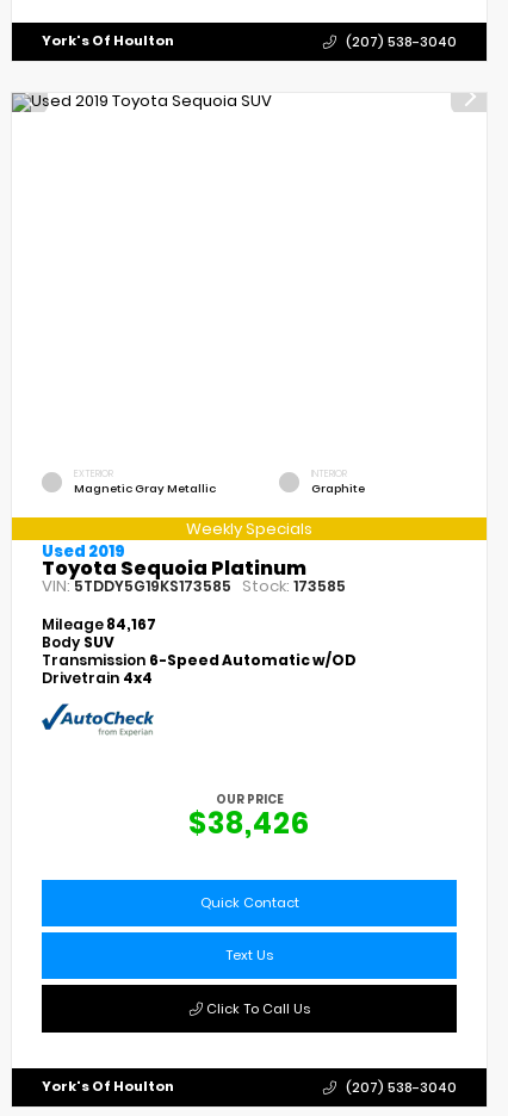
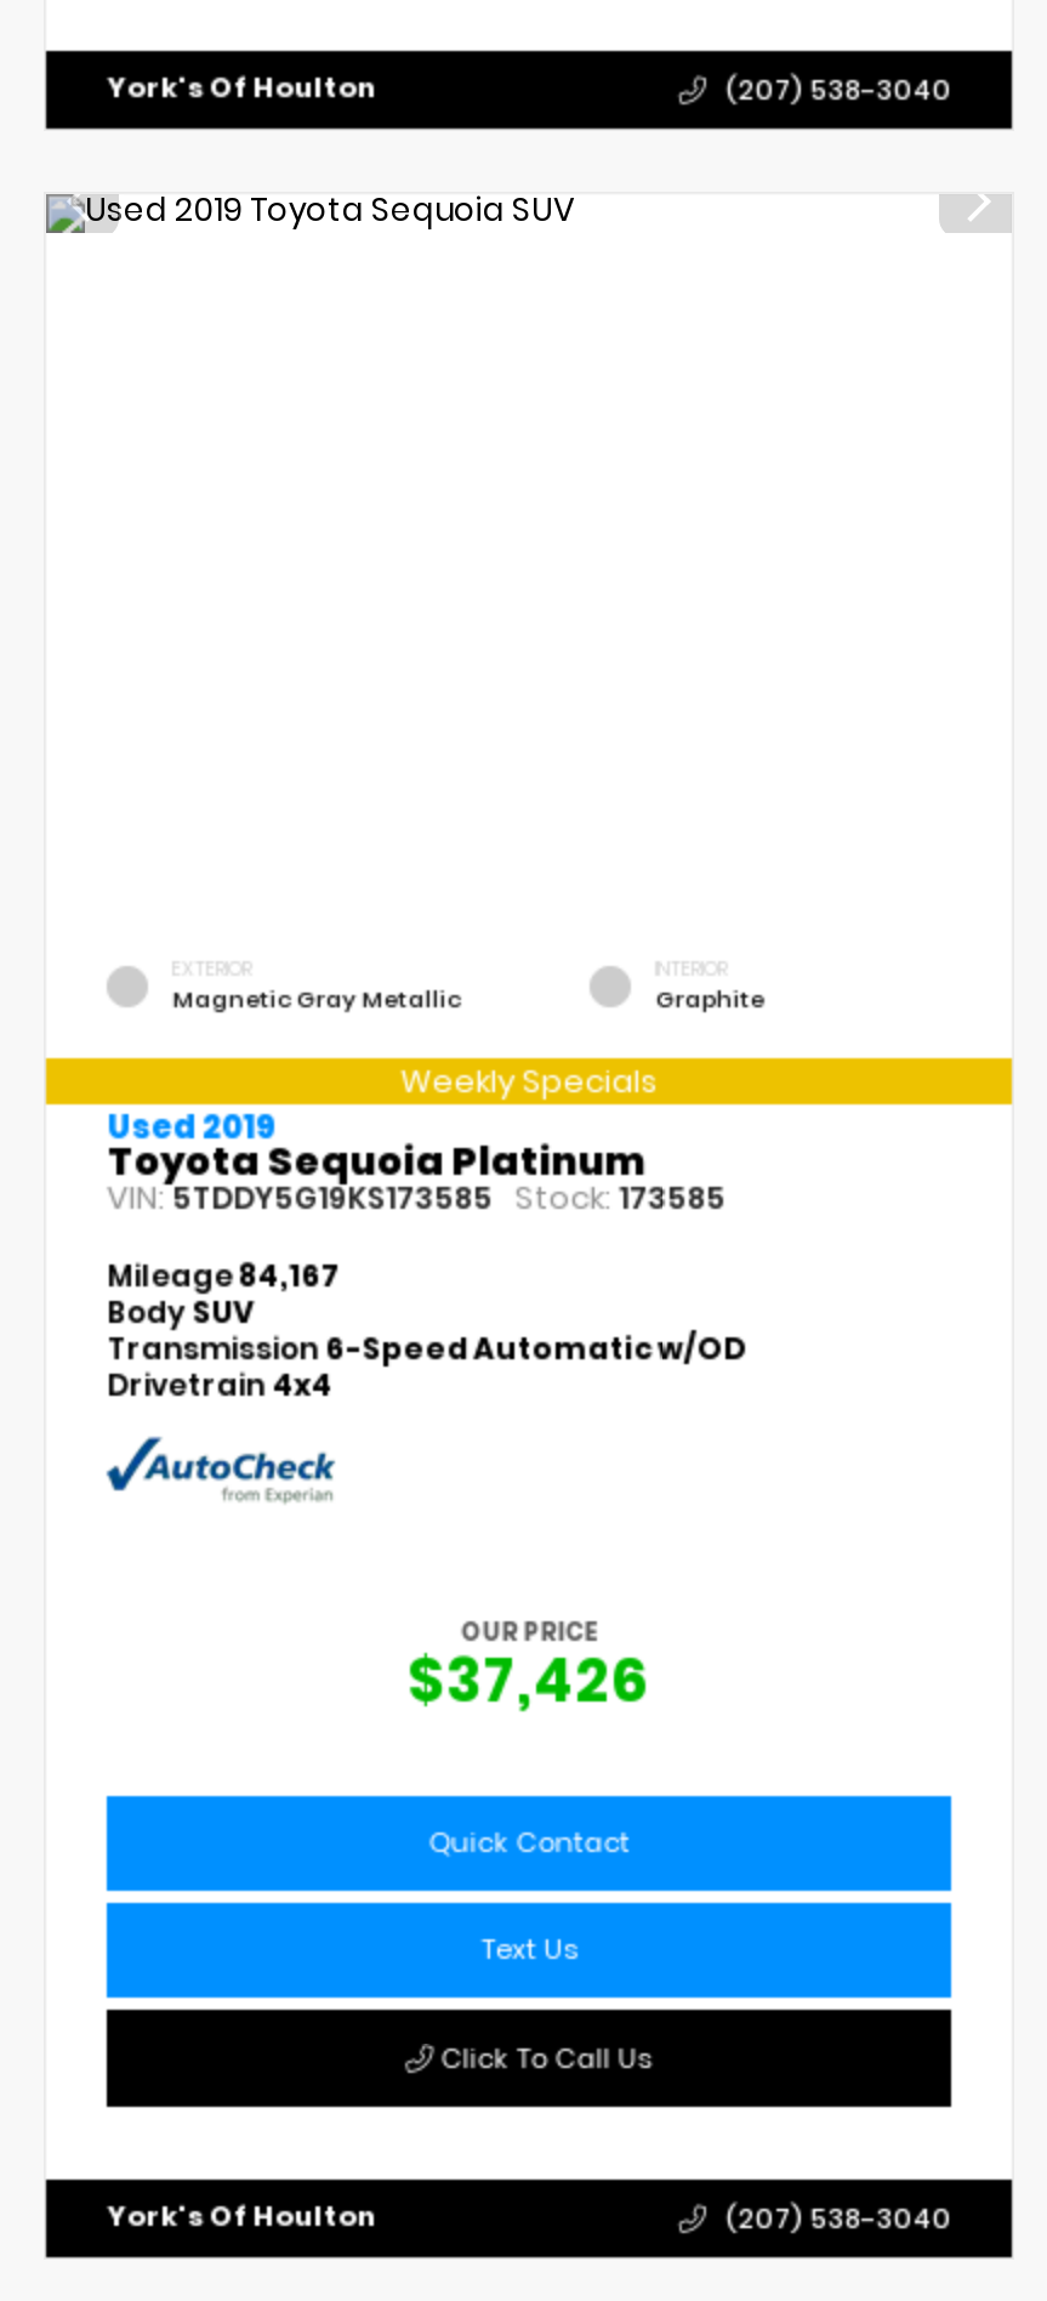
- $38,426
+ $37,426
